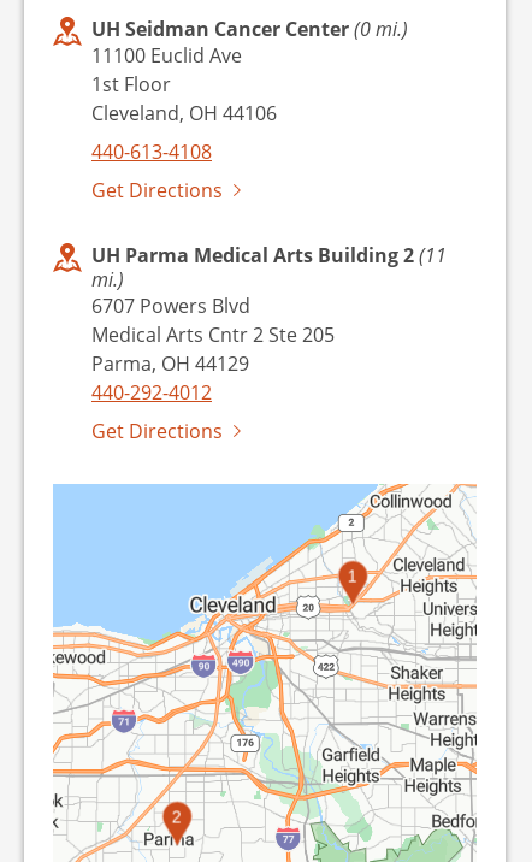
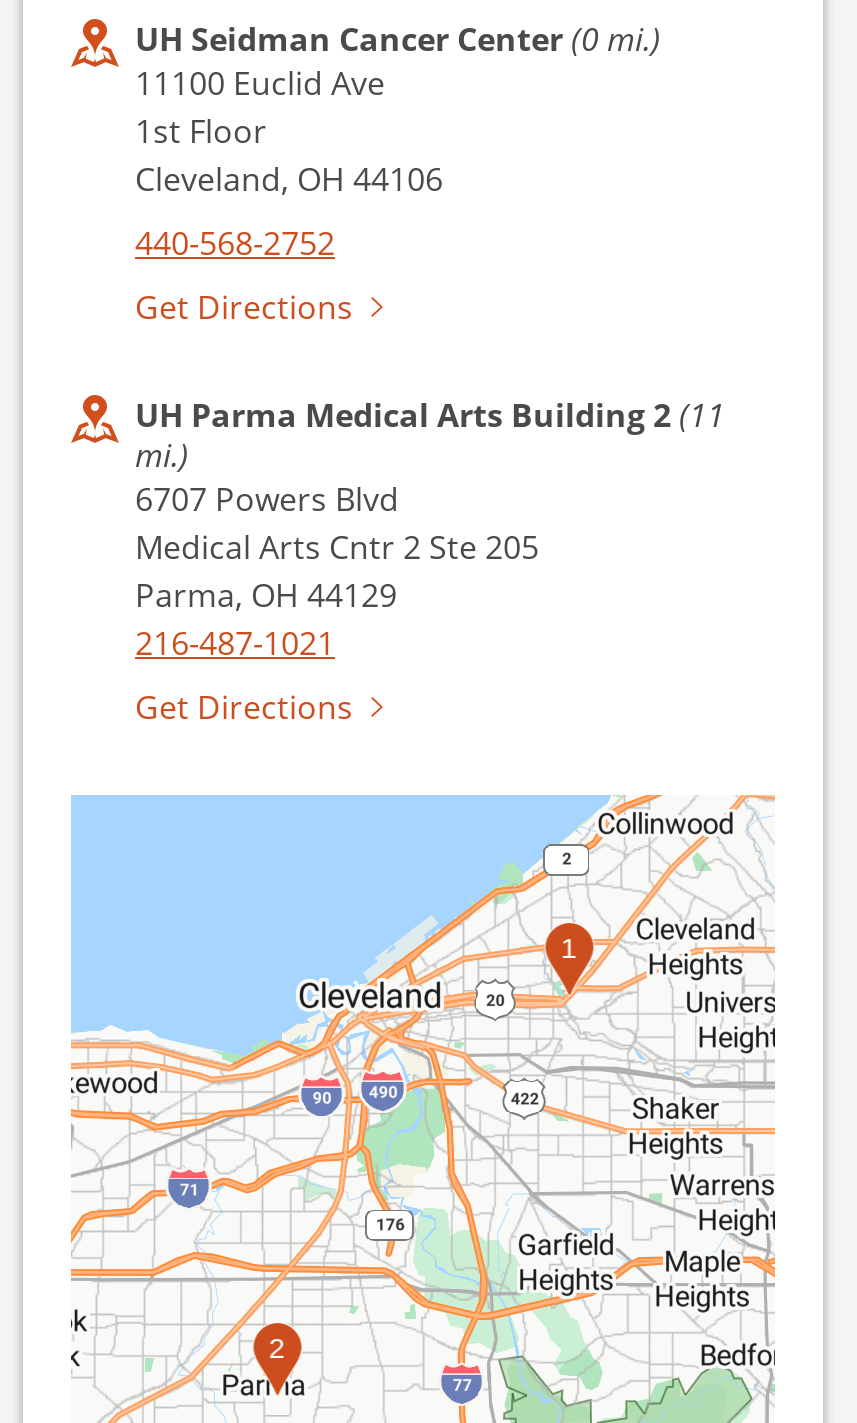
- 440-613-4108
+ 440-568-2752

- 440-292-4012
+ 216-487-1021
